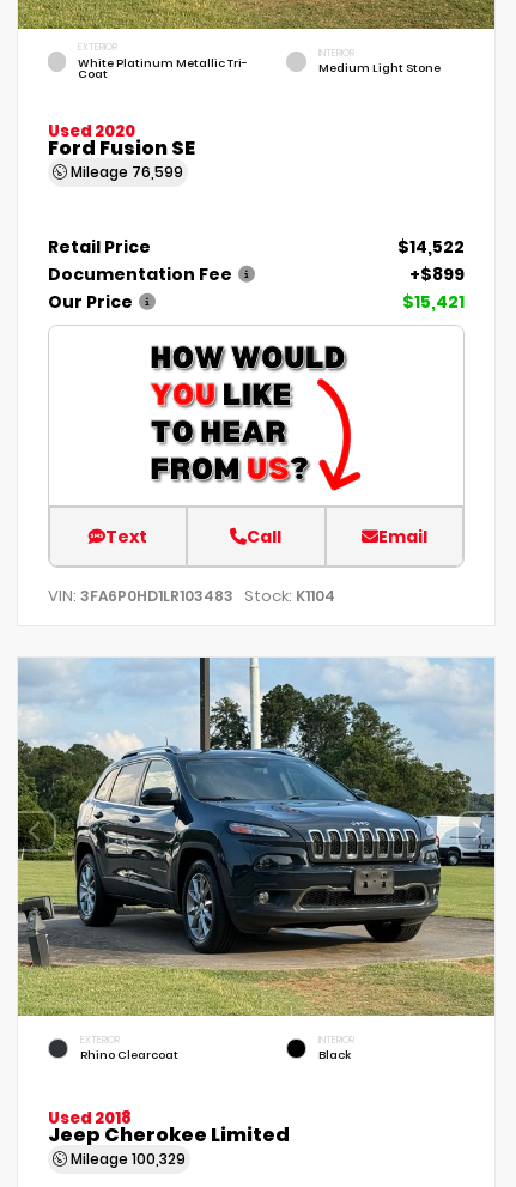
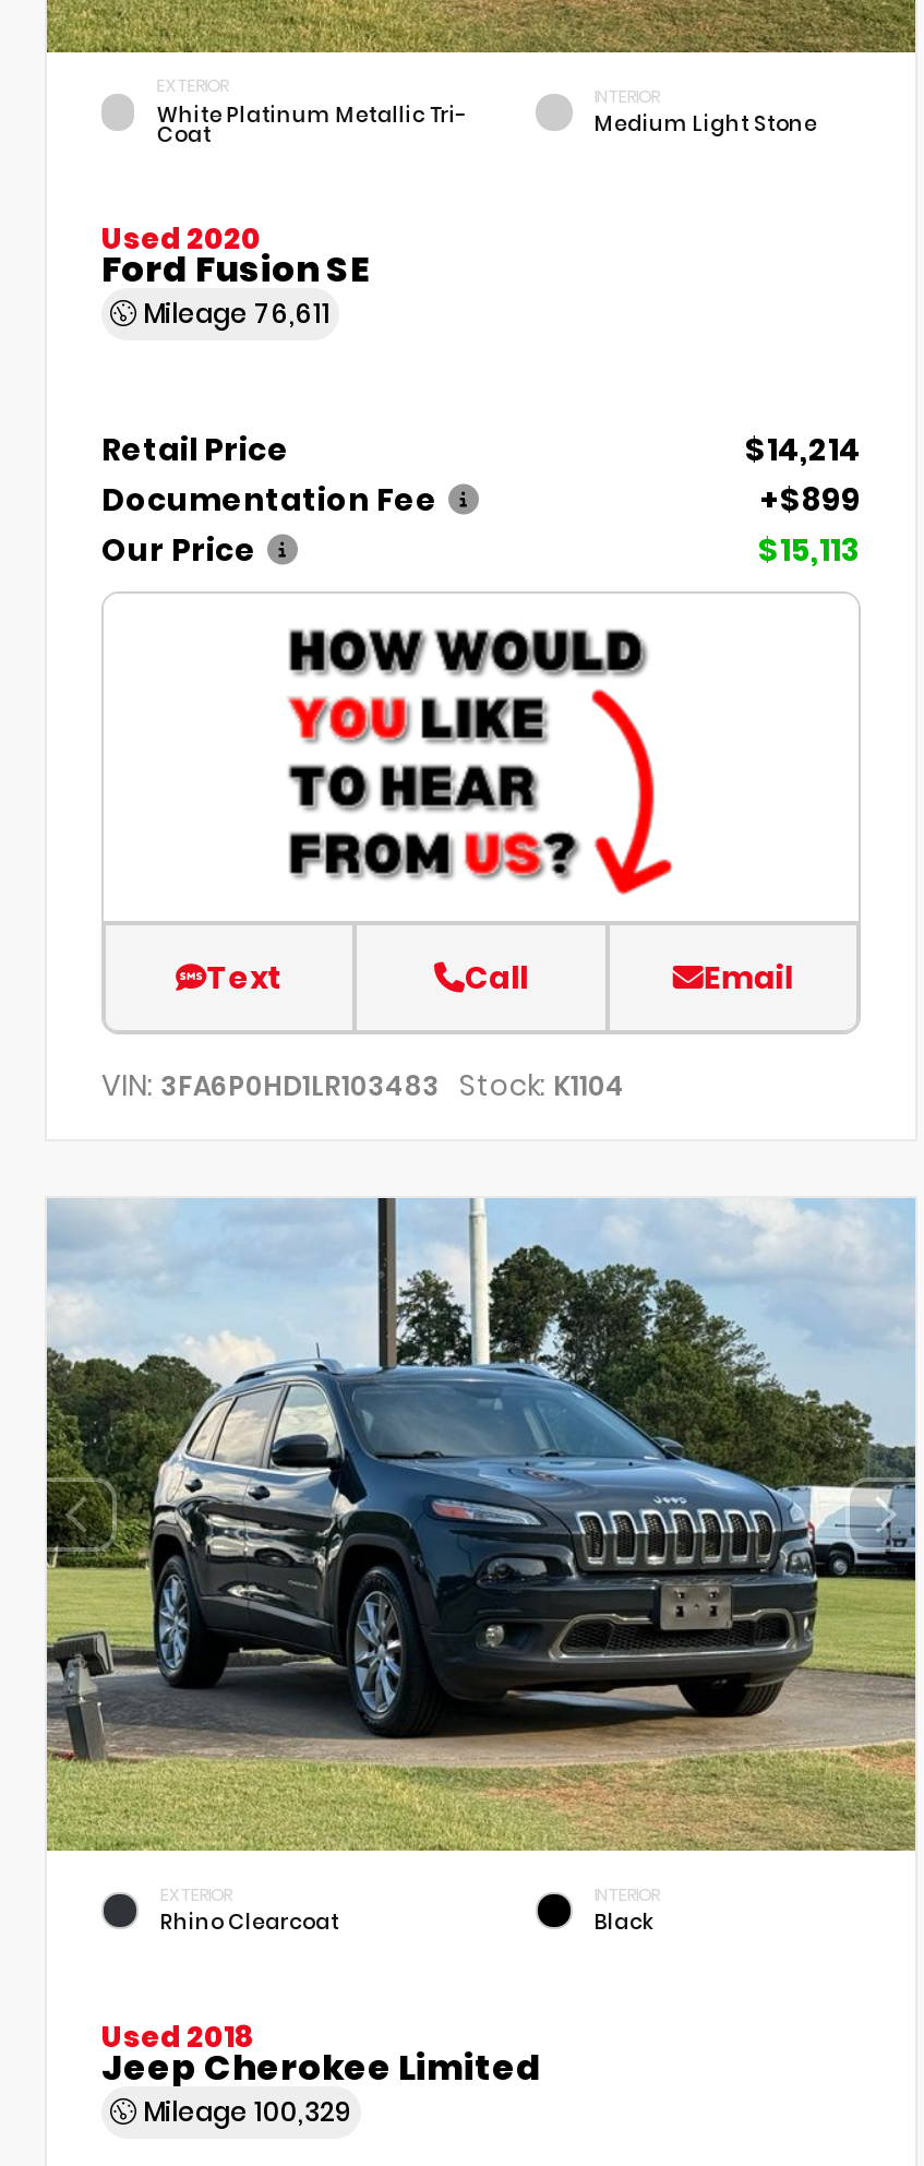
- Mileage 76,599
+ Mileage 76,611

- $14,522
+ $14,214

- $15,421
+ $15,113
